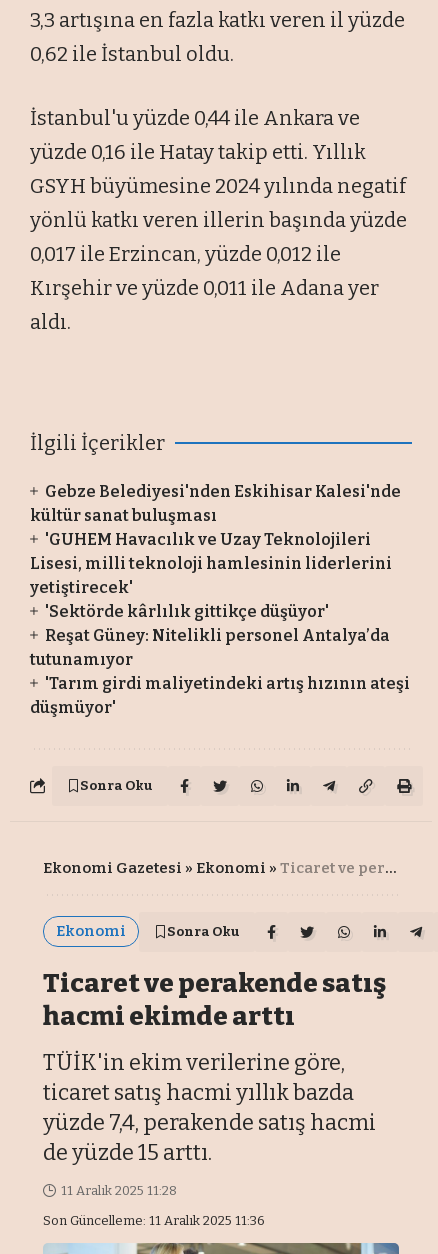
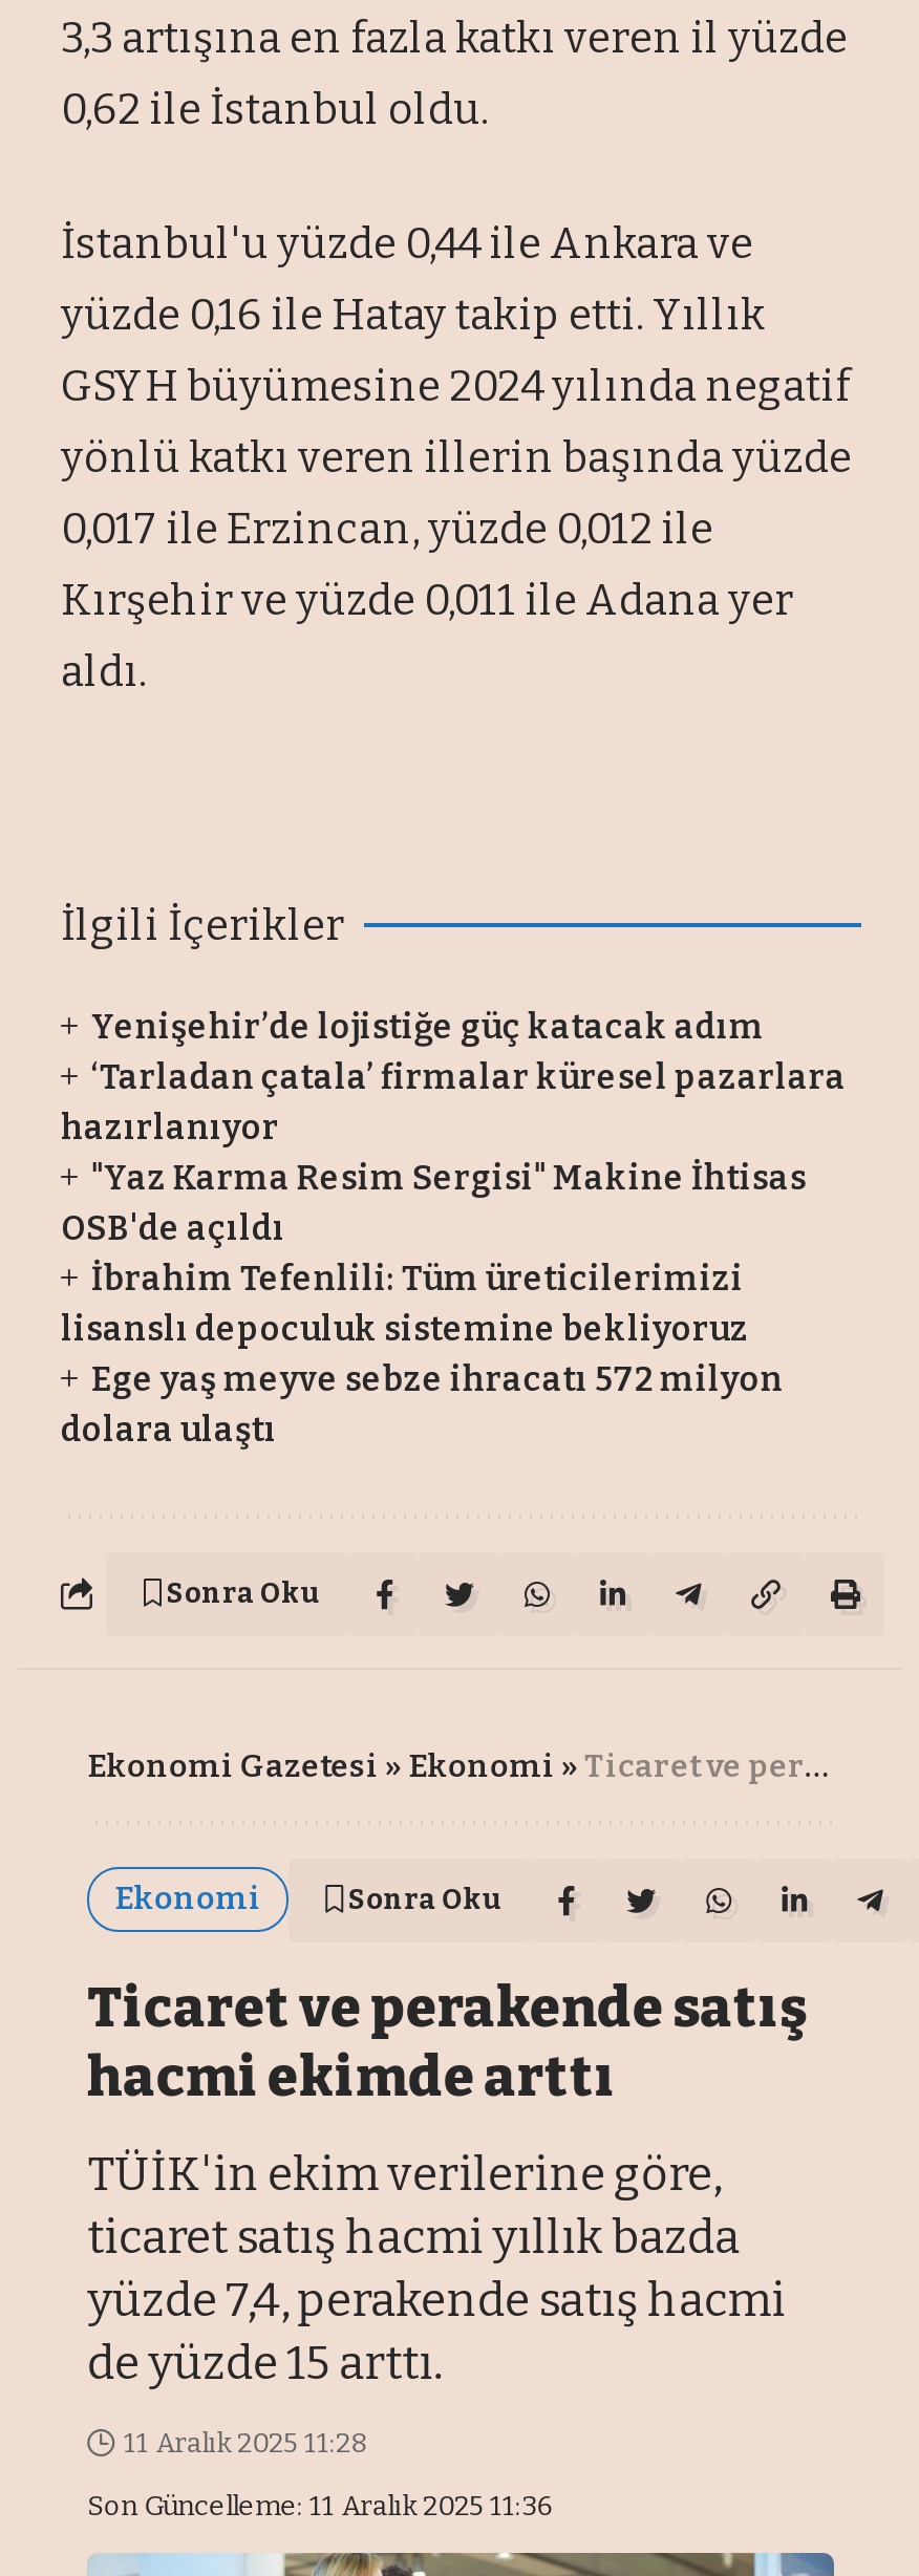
- Gebze Belediyesi'nden Eskihisar Kalesi'nde
- kültür sanat buluşması
- 'GUHEM Havacılık ve Uzay Teknolojileri
- Lisesi, milli teknoloji hamlesinin liderlerini
- yetiştirecek'
- 'Sektörde kârlılık gittikçe düşüyor'
- Reşat Güney: Nitelikli personel Antalya’da
- tutunamıyor
- 'Tarım girdi maliyetindeki artış hızının ateşi
- düşmüyor'
+ Yenişehir’de lojistiğe güç katacak adım
+ ‘Tarladan çatala’ firmalar küresel pazarlara
+ hazırlanıyor
+ "Yaz Karma Resim Sergisi" Makine İhtisas
+ OSB'de açıldı
+ İbrahim Tefenlili: Tüm üreticilerimizi
+ lisanslı depoculuk sistemine bekliyoruz
+ Ege yaş meyve sebze ihracatı 572 milyon
+ dolara ulaştı
